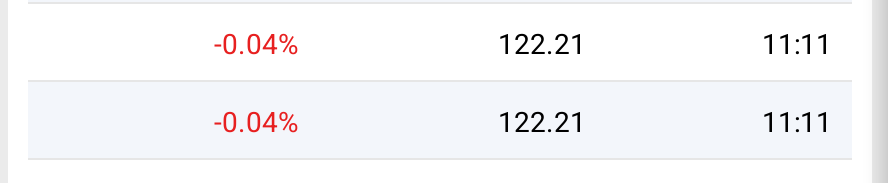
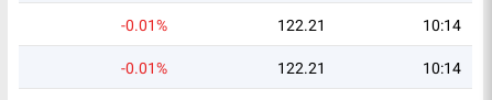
- -0.04%
+ -0.01%

- 11:11
+ 10:14

- -0.04%
+ -0.01%

- 11:11
+ 10:14
